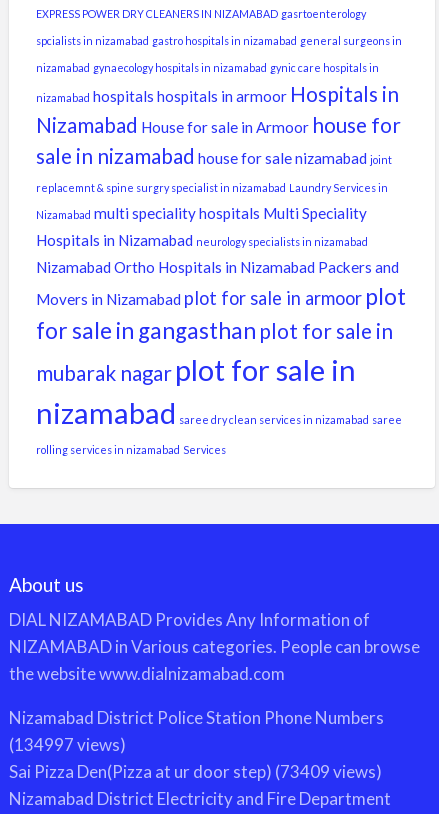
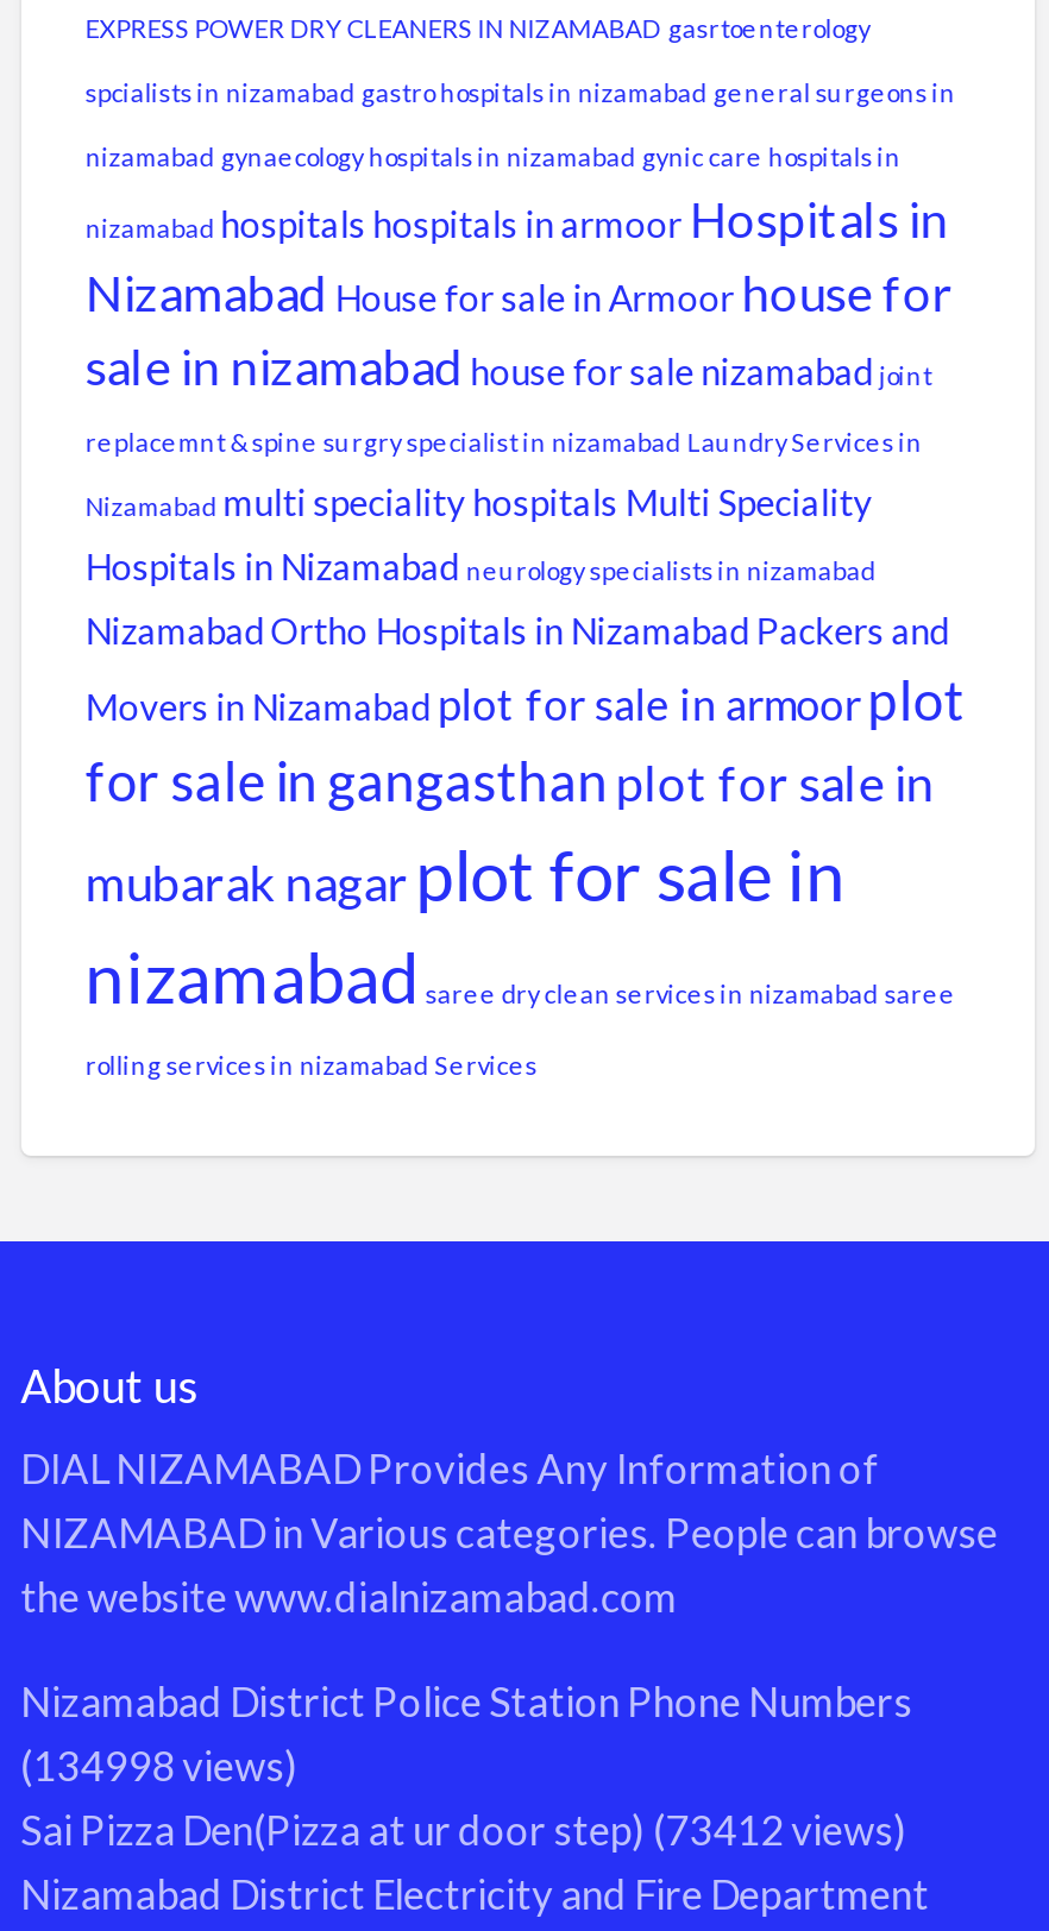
- (134997 views)
+ (134998 views)

- Sai Pizza Den(Pizza at ur door step) (73409 views)
+ Sai Pizza Den(Pizza at ur door step) (73412 views)
